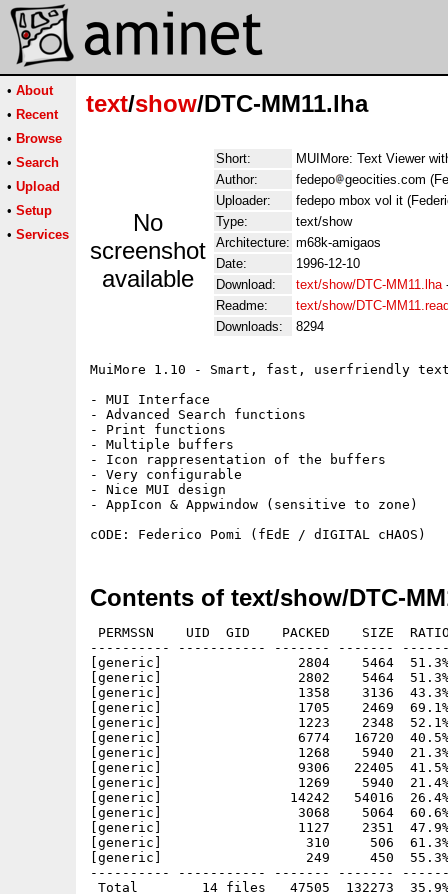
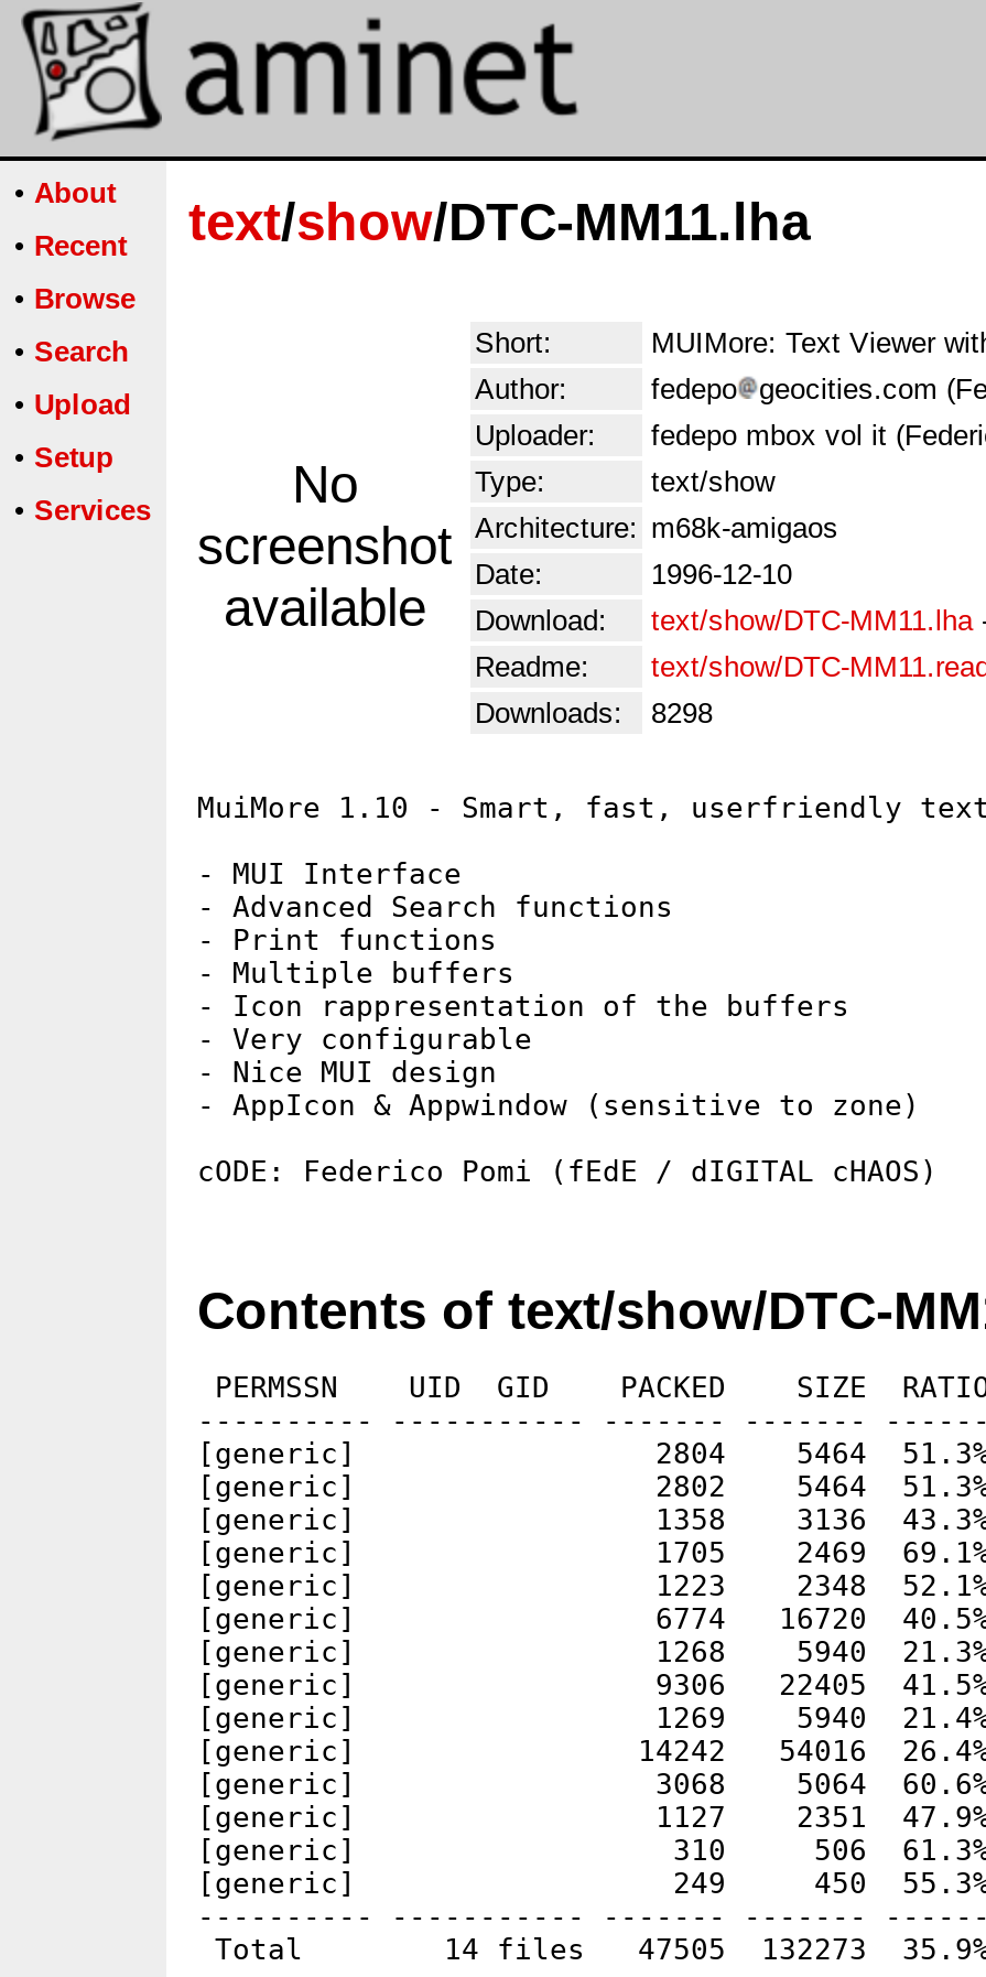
- Downloads: 8294
+ Downloads: 8298
